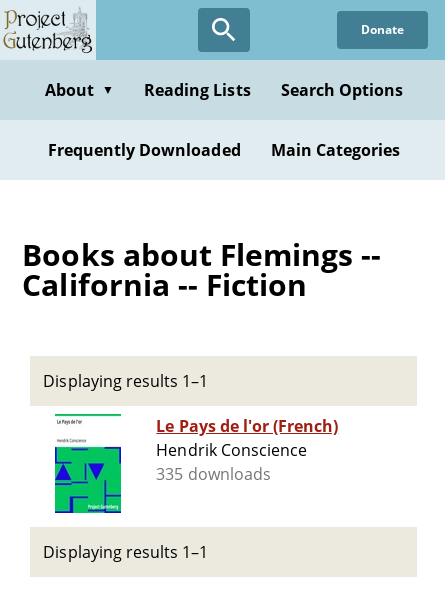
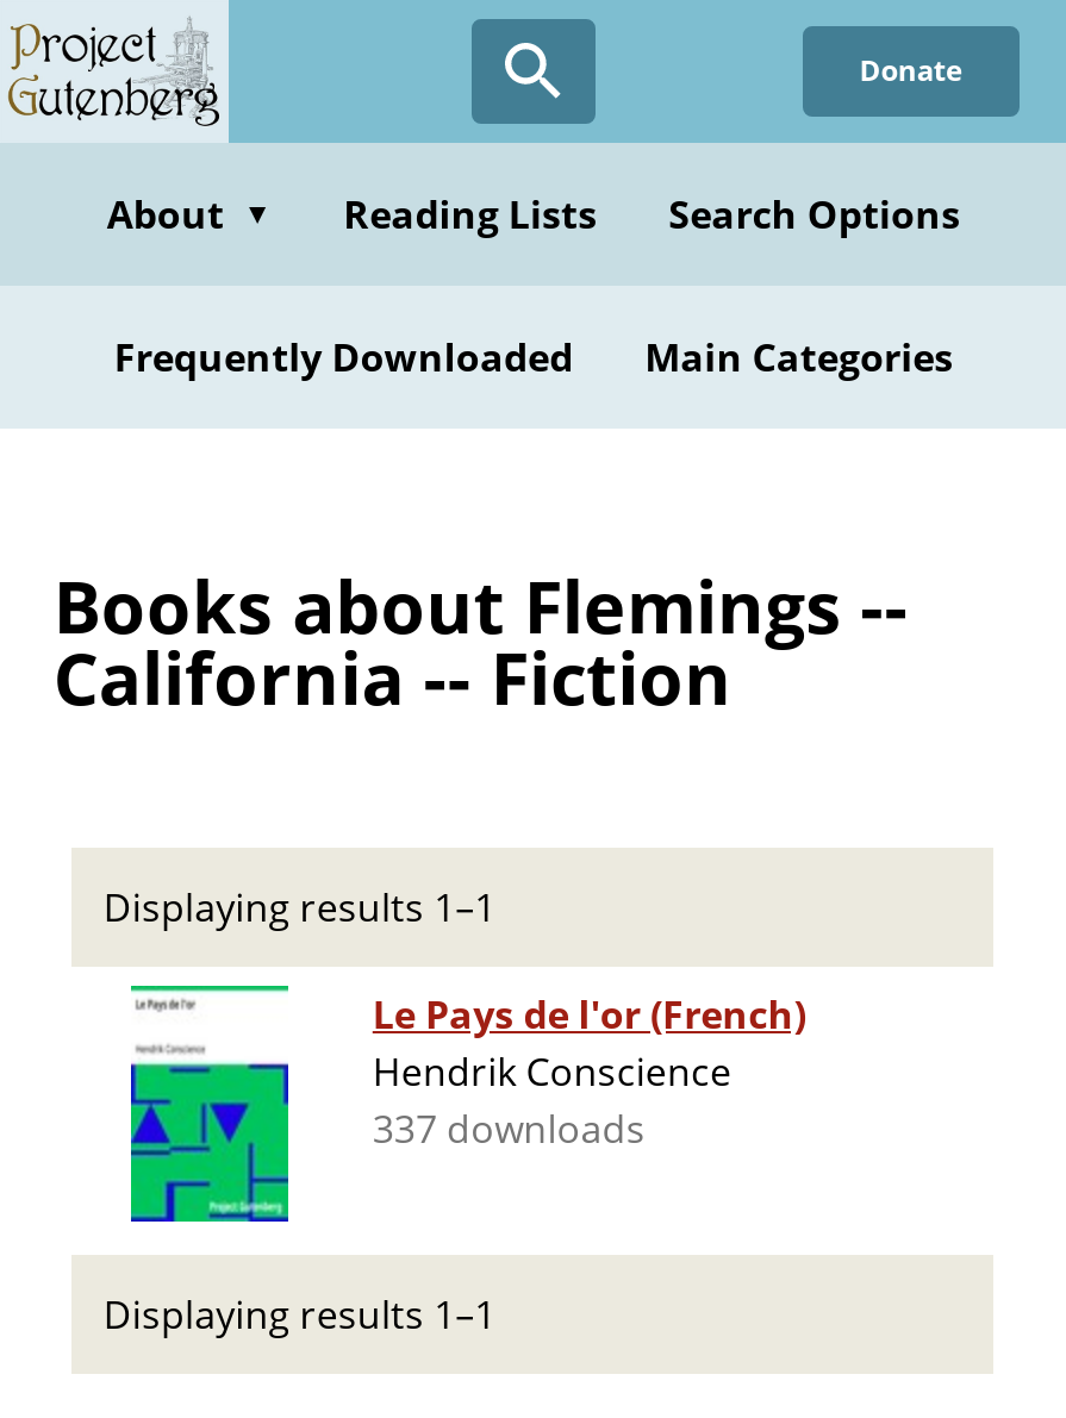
- 335 downloads
+ 337 downloads
